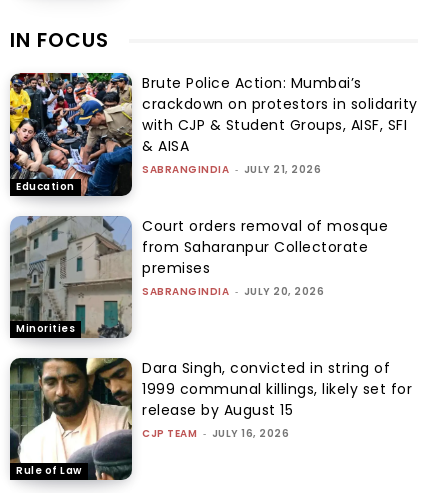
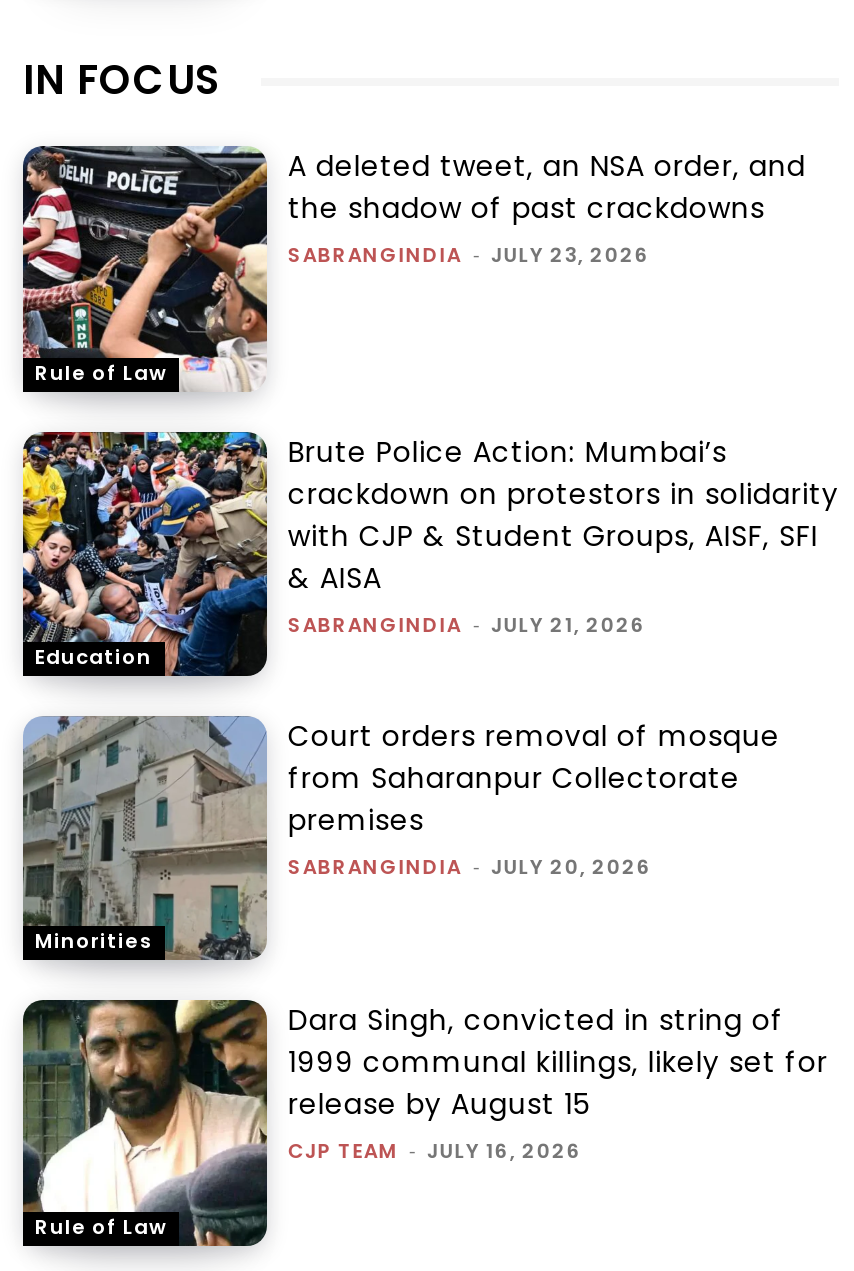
+ [image]
+ Rule of Law

+ A deleted tweet, an NSA order, and
+ the shadow of past crackdowns
+ SABRANGINDIA - JULY 23, 2026
